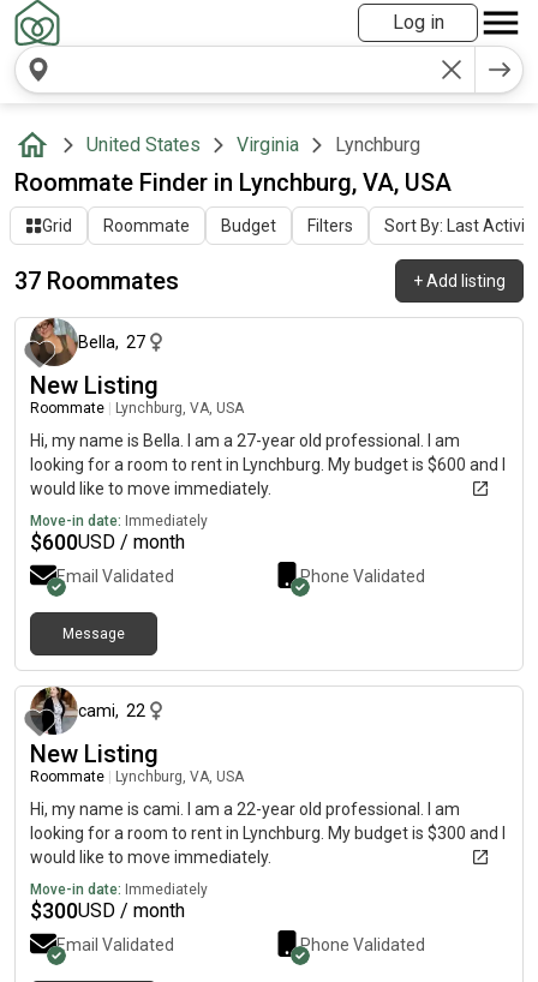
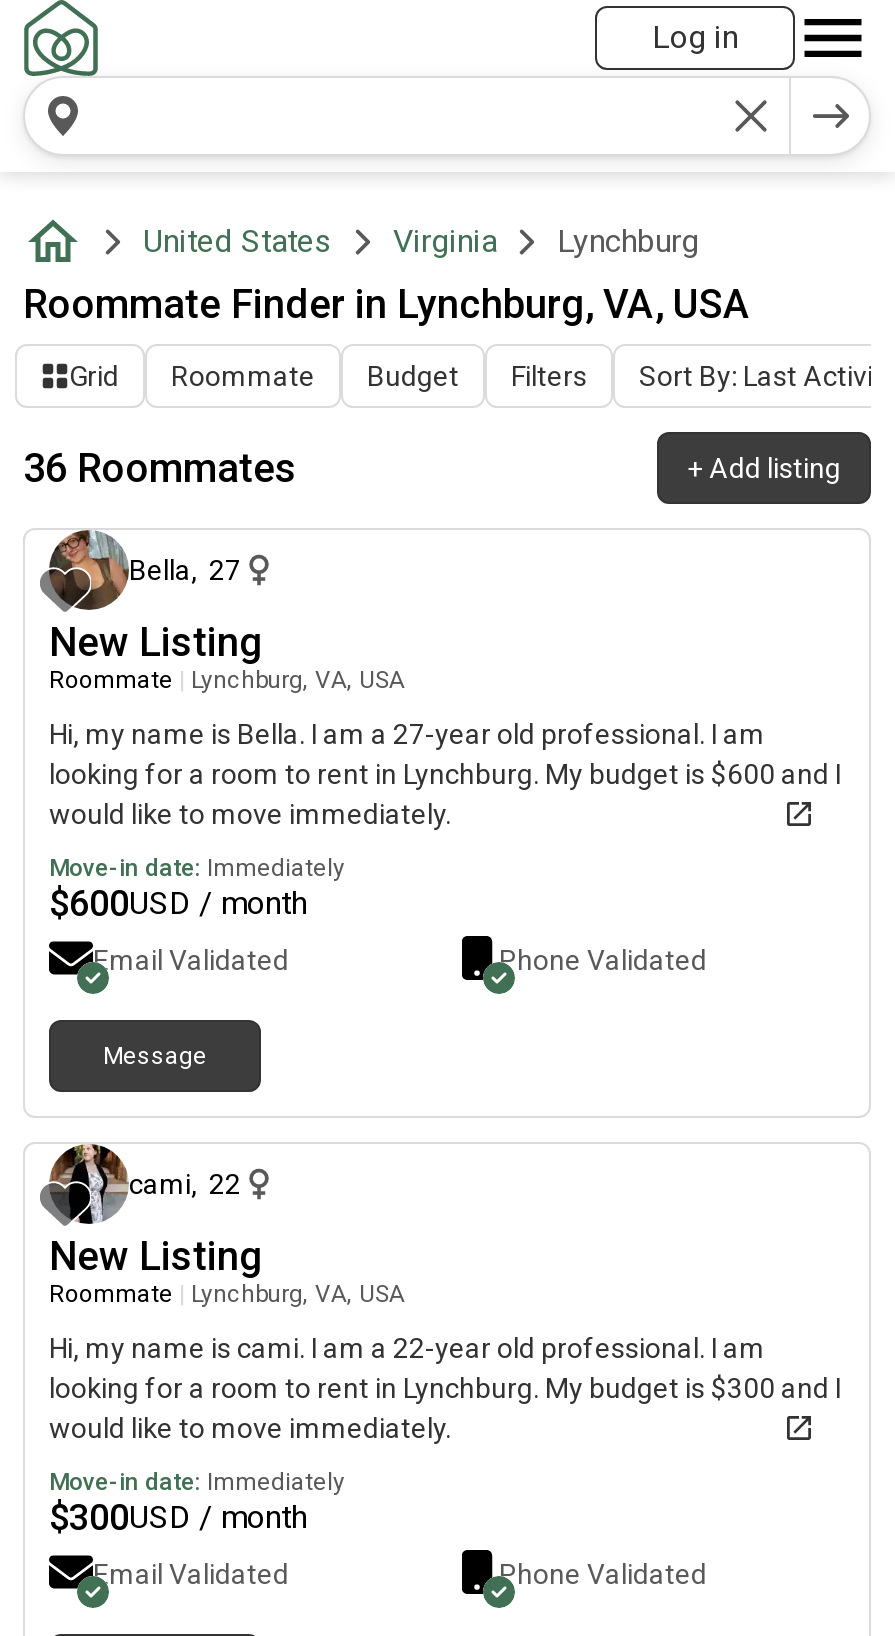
- 37 Roommates
+ 36 Roommates
